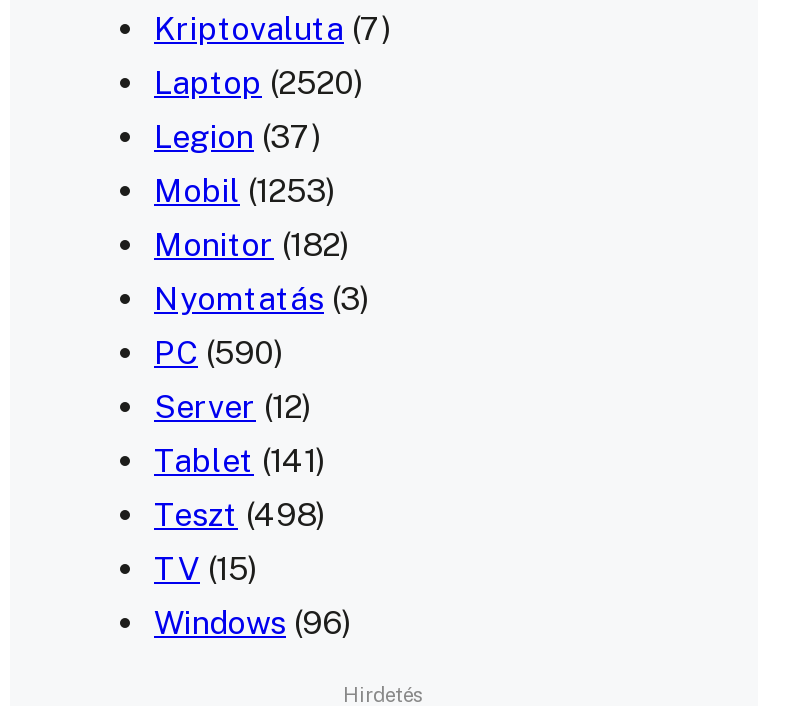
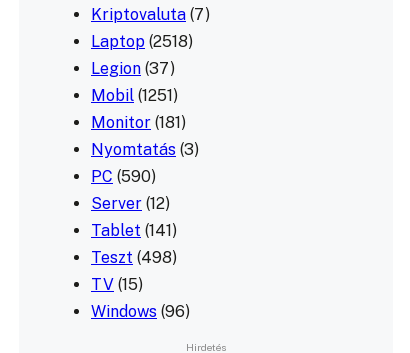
- Laptop (2520)
+ Laptop (2518)

- Mobil (1253)
+ Mobil (1251)

- Monitor (182)
+ Monitor (181)
